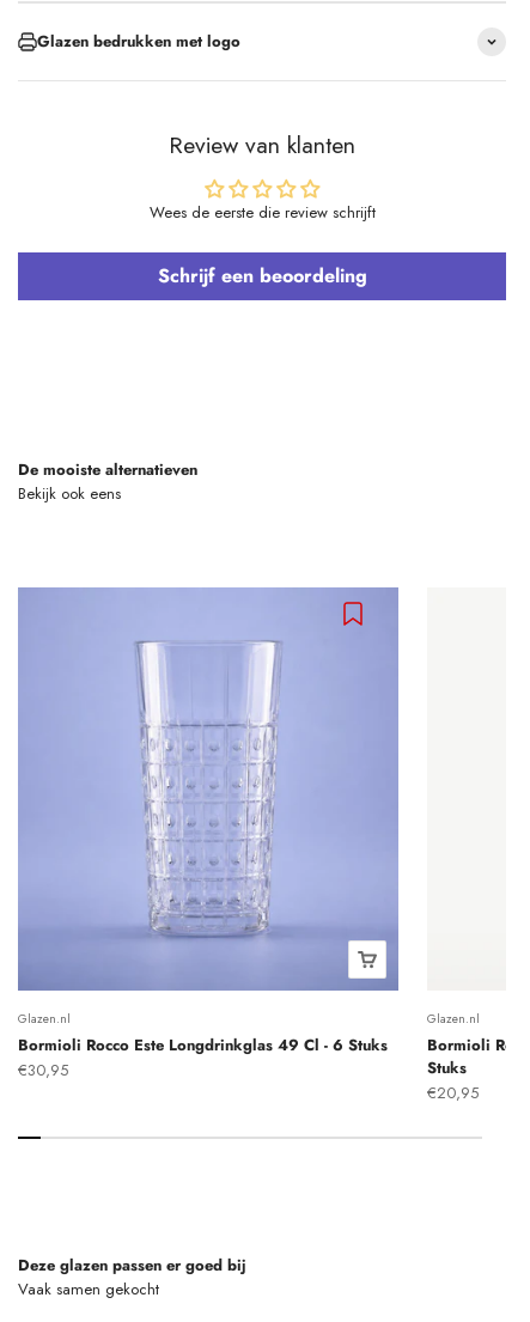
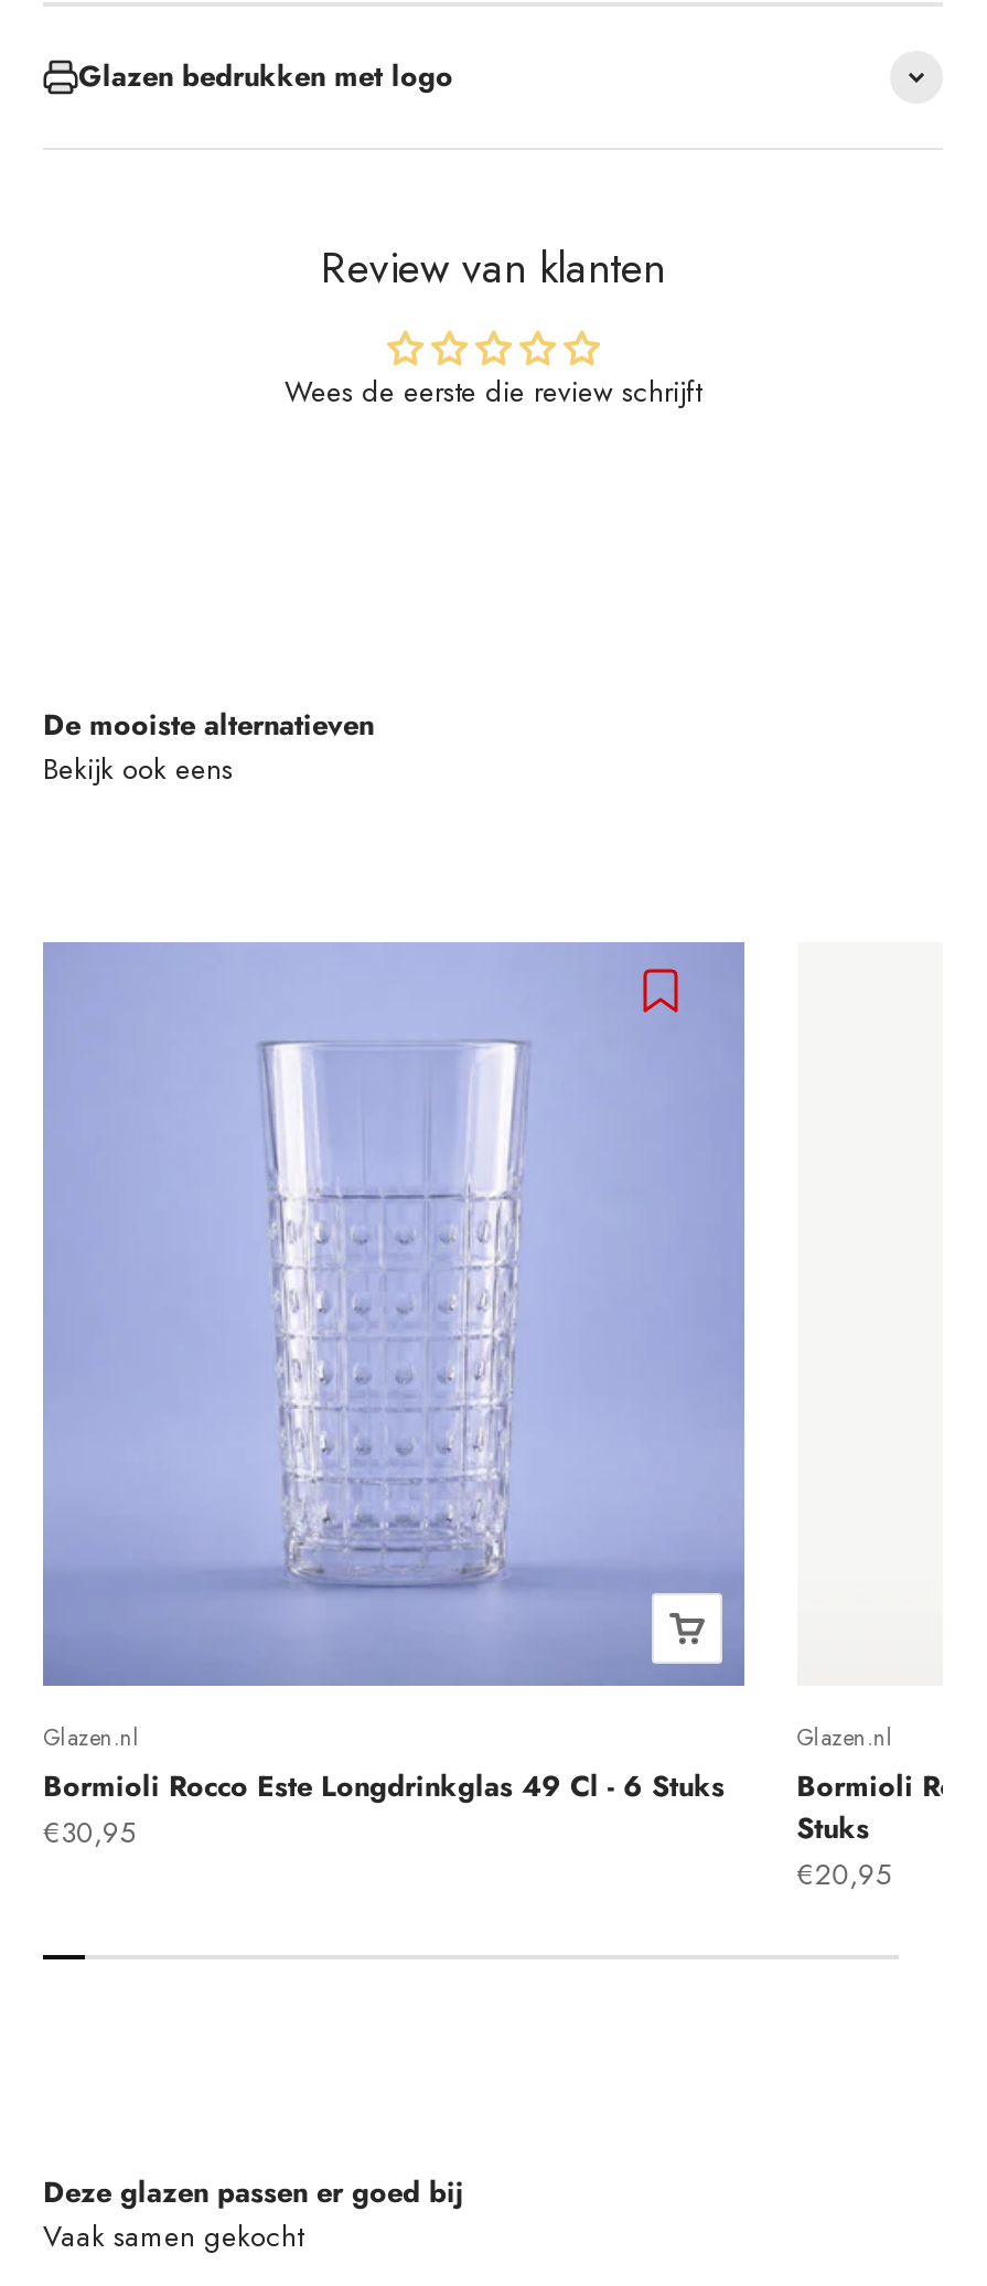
- Schrijf een beoordeling
